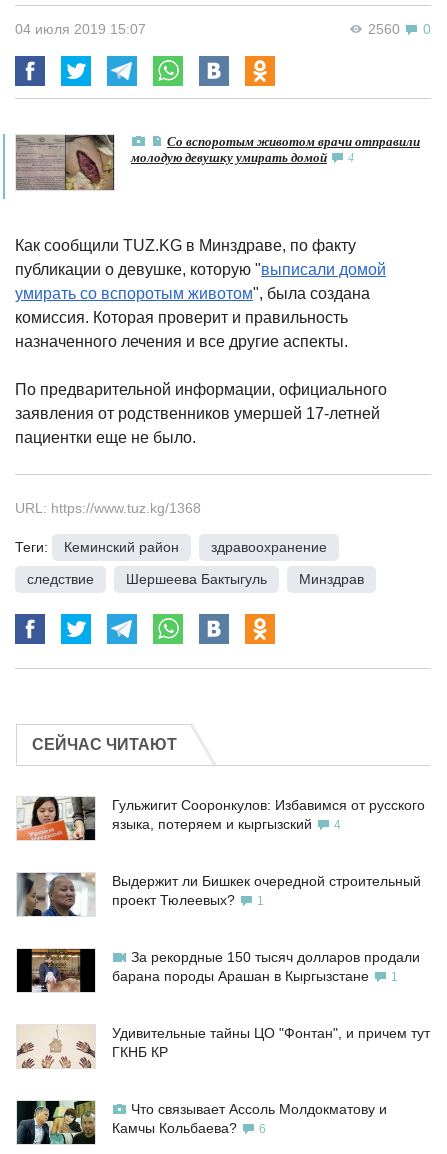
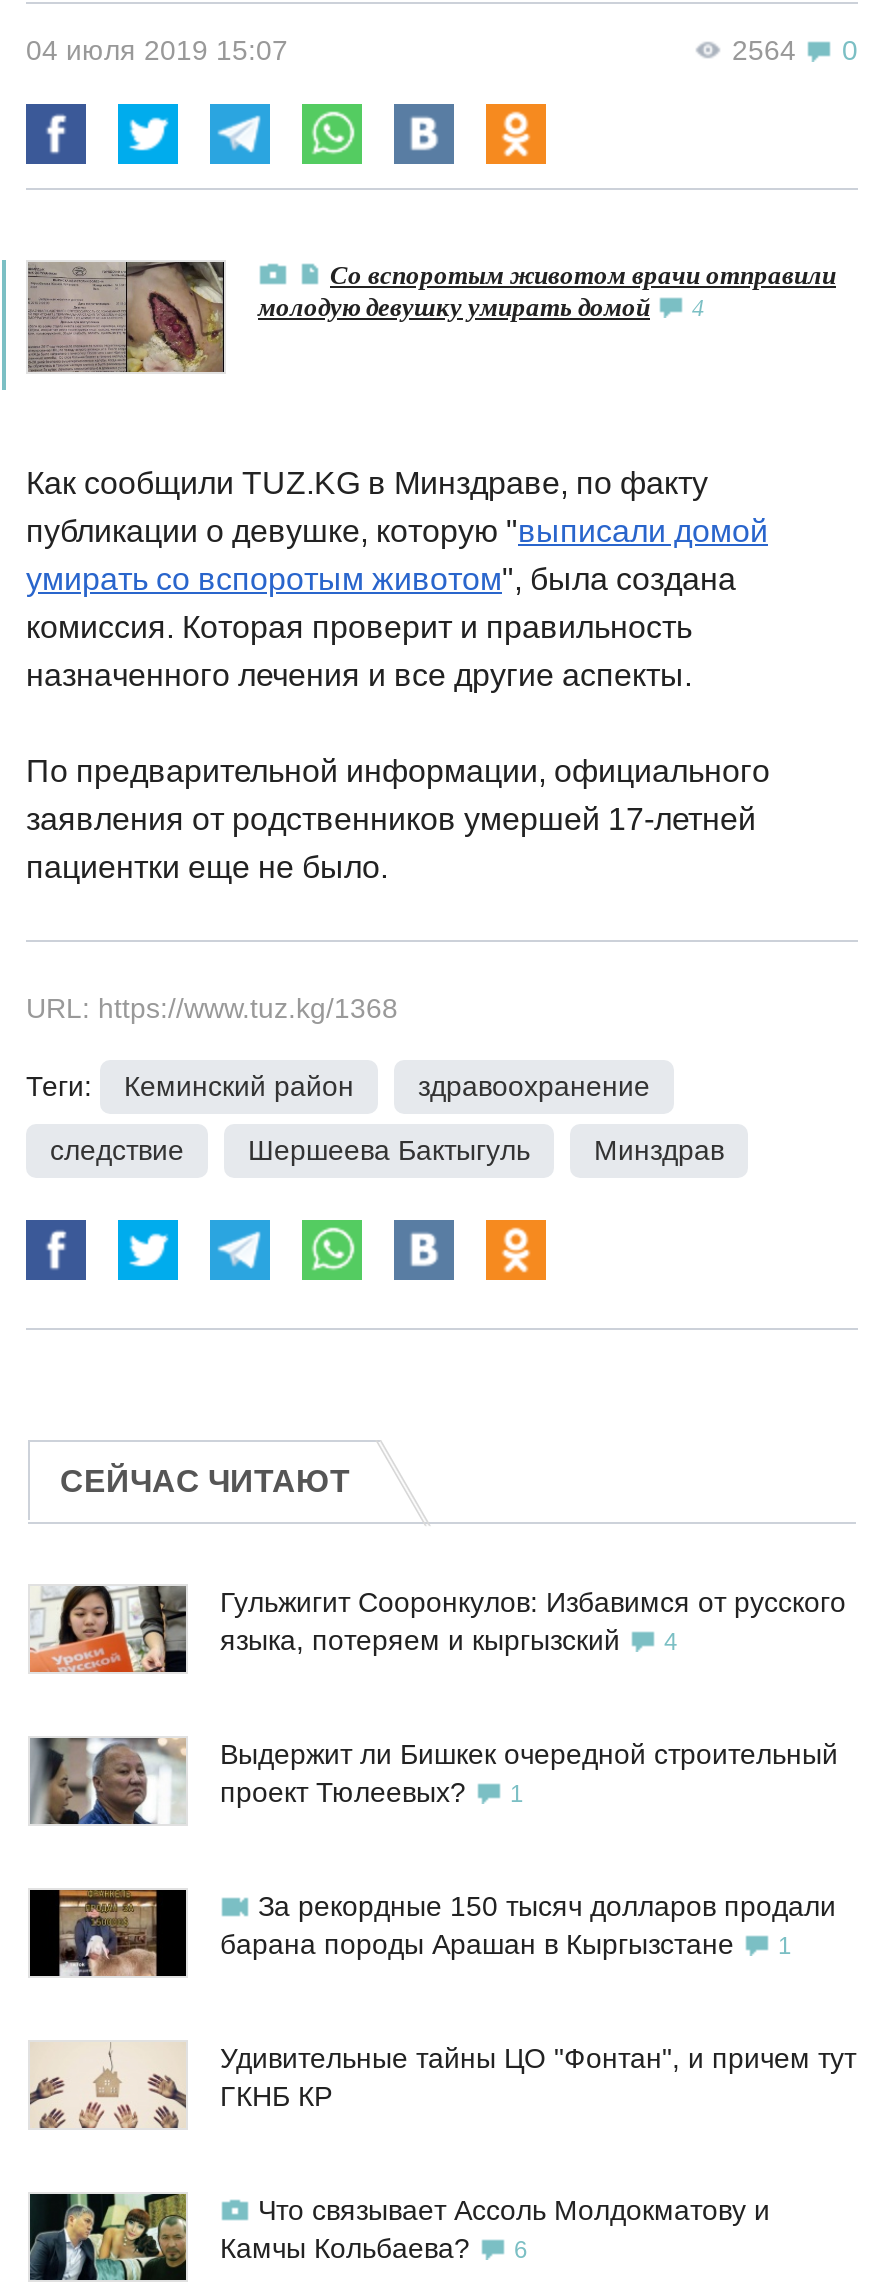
- 2560 0
+ 2564 0
